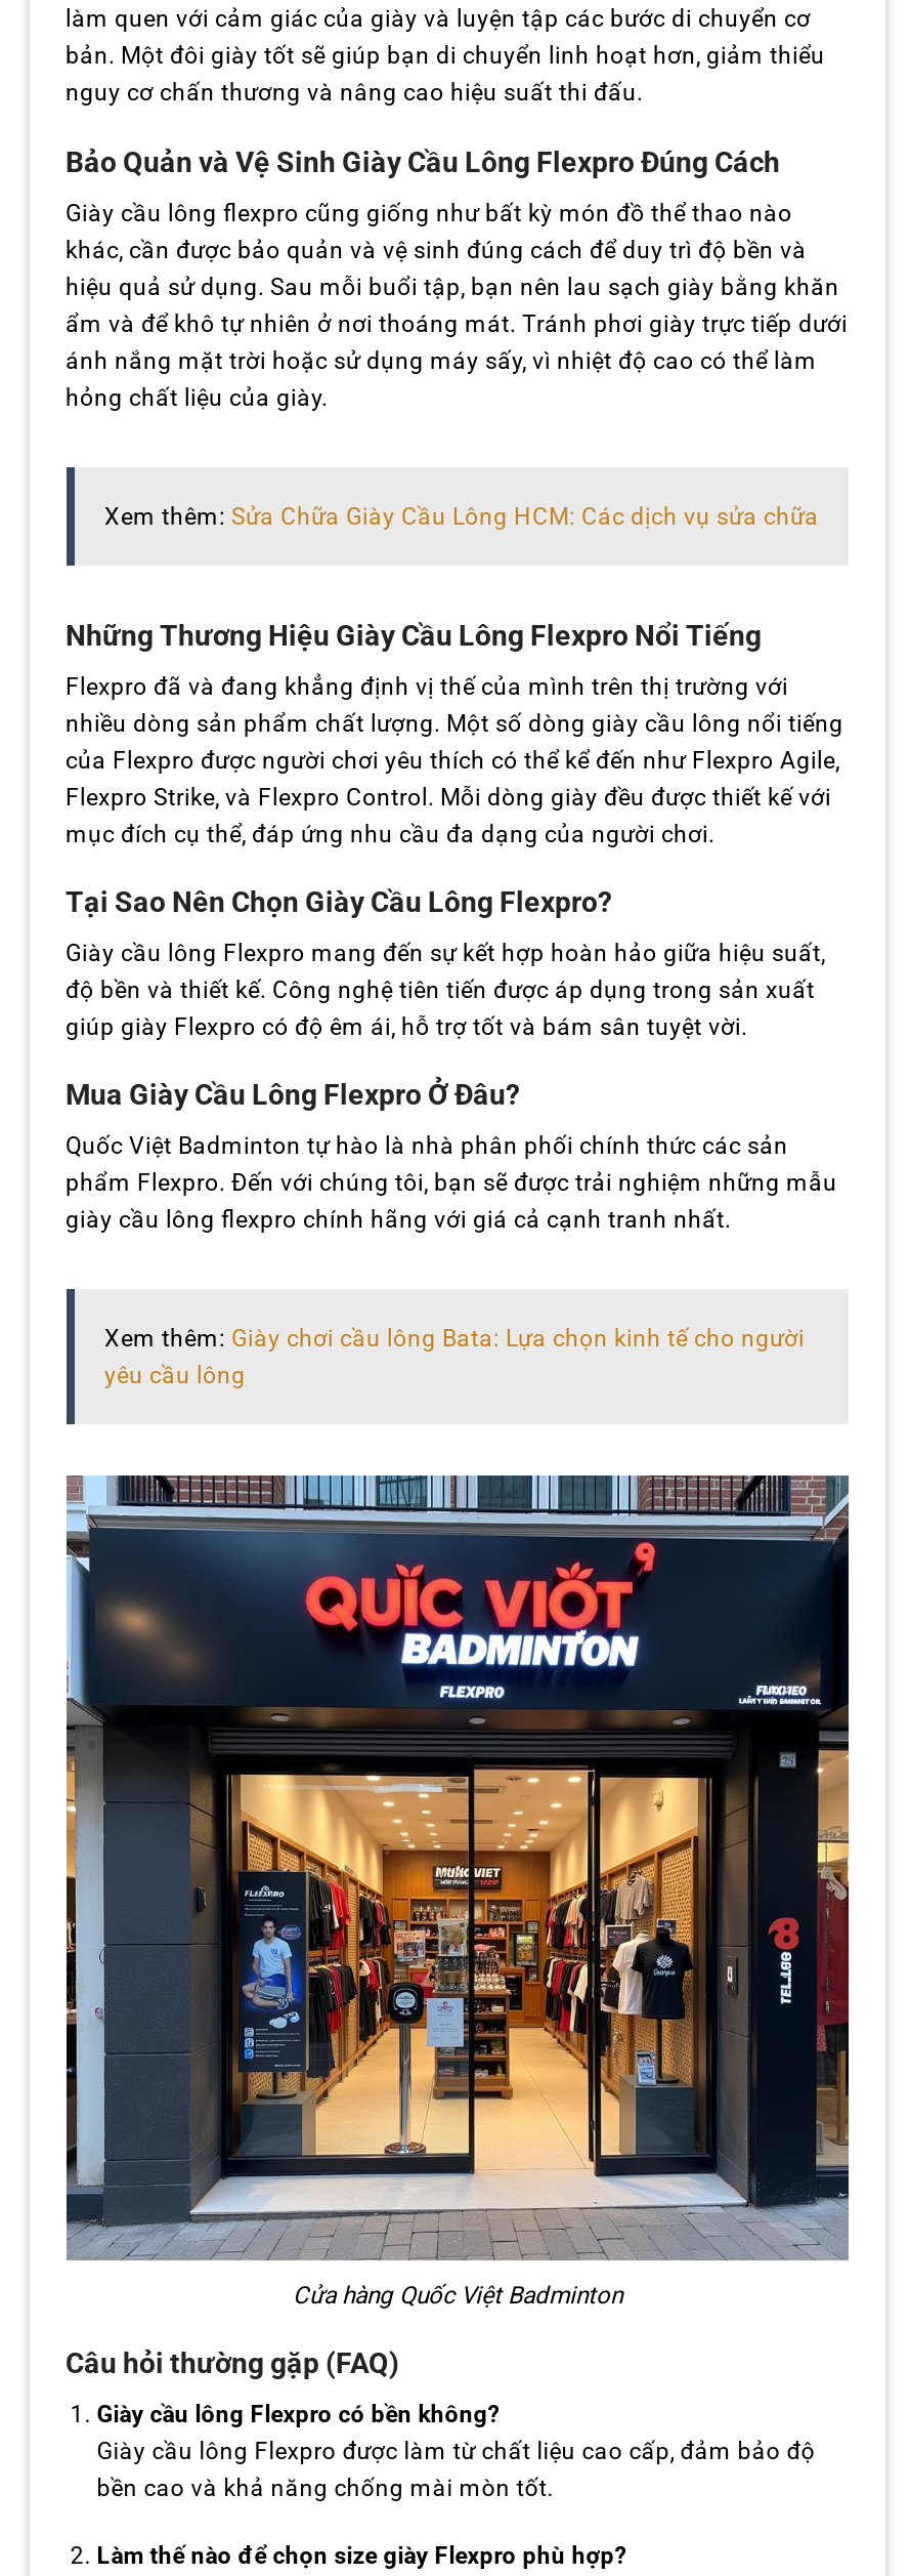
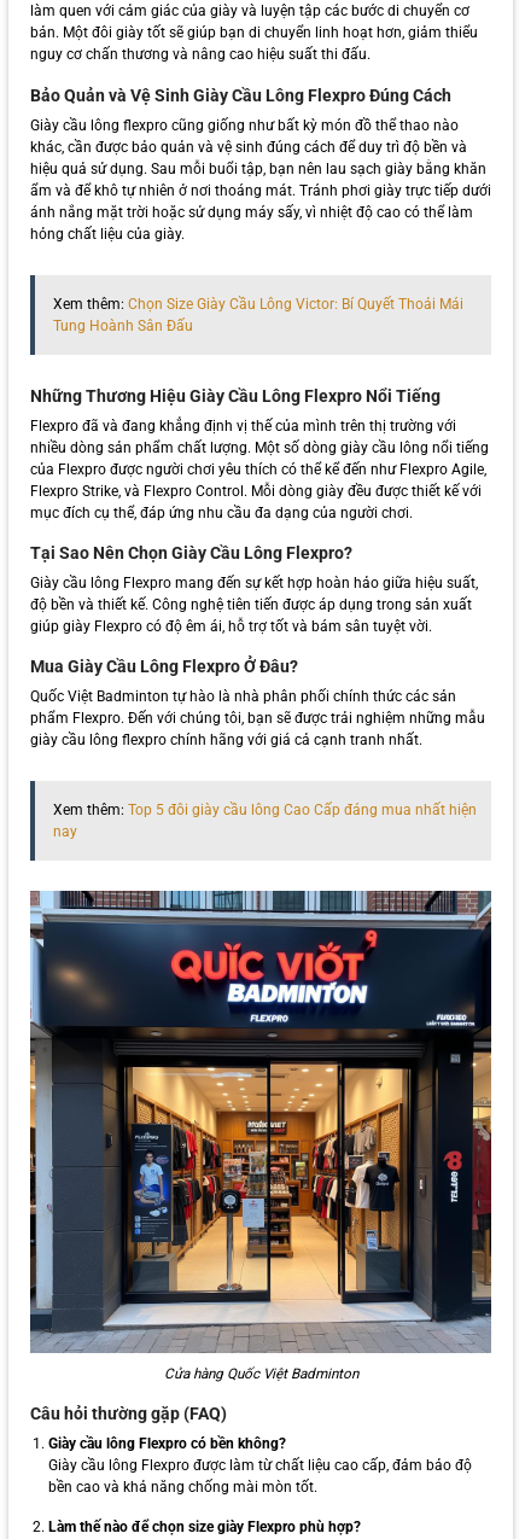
- Xem thêm: Sửa Chữa Giày Cầu Lông HCM: Các dịch vụ sửa chữa
+ Xem thêm: Chọn Size Giày Cầu Lông Victor: Bí Quyết Thoải Mái
+ Tung Hoành Sân Đấu

- Xem thêm: Giày chơi cầu lông Bata: Lựa chọn kinh tế cho người
- yêu cầu lông
+ Xem thêm: Top 5 đôi giày cầu lông Cao Cấp đáng mua nhất hiện
+ nay
